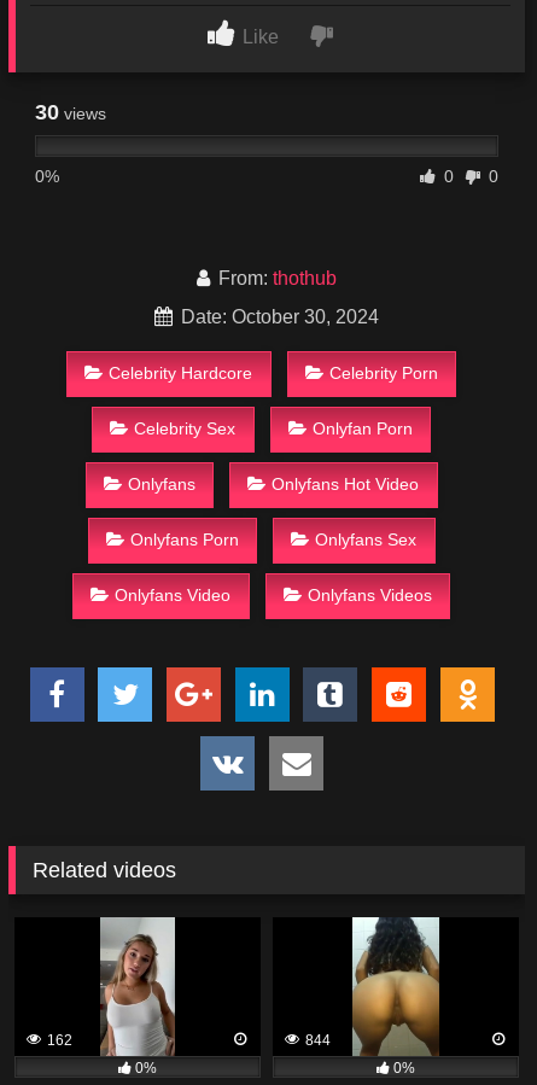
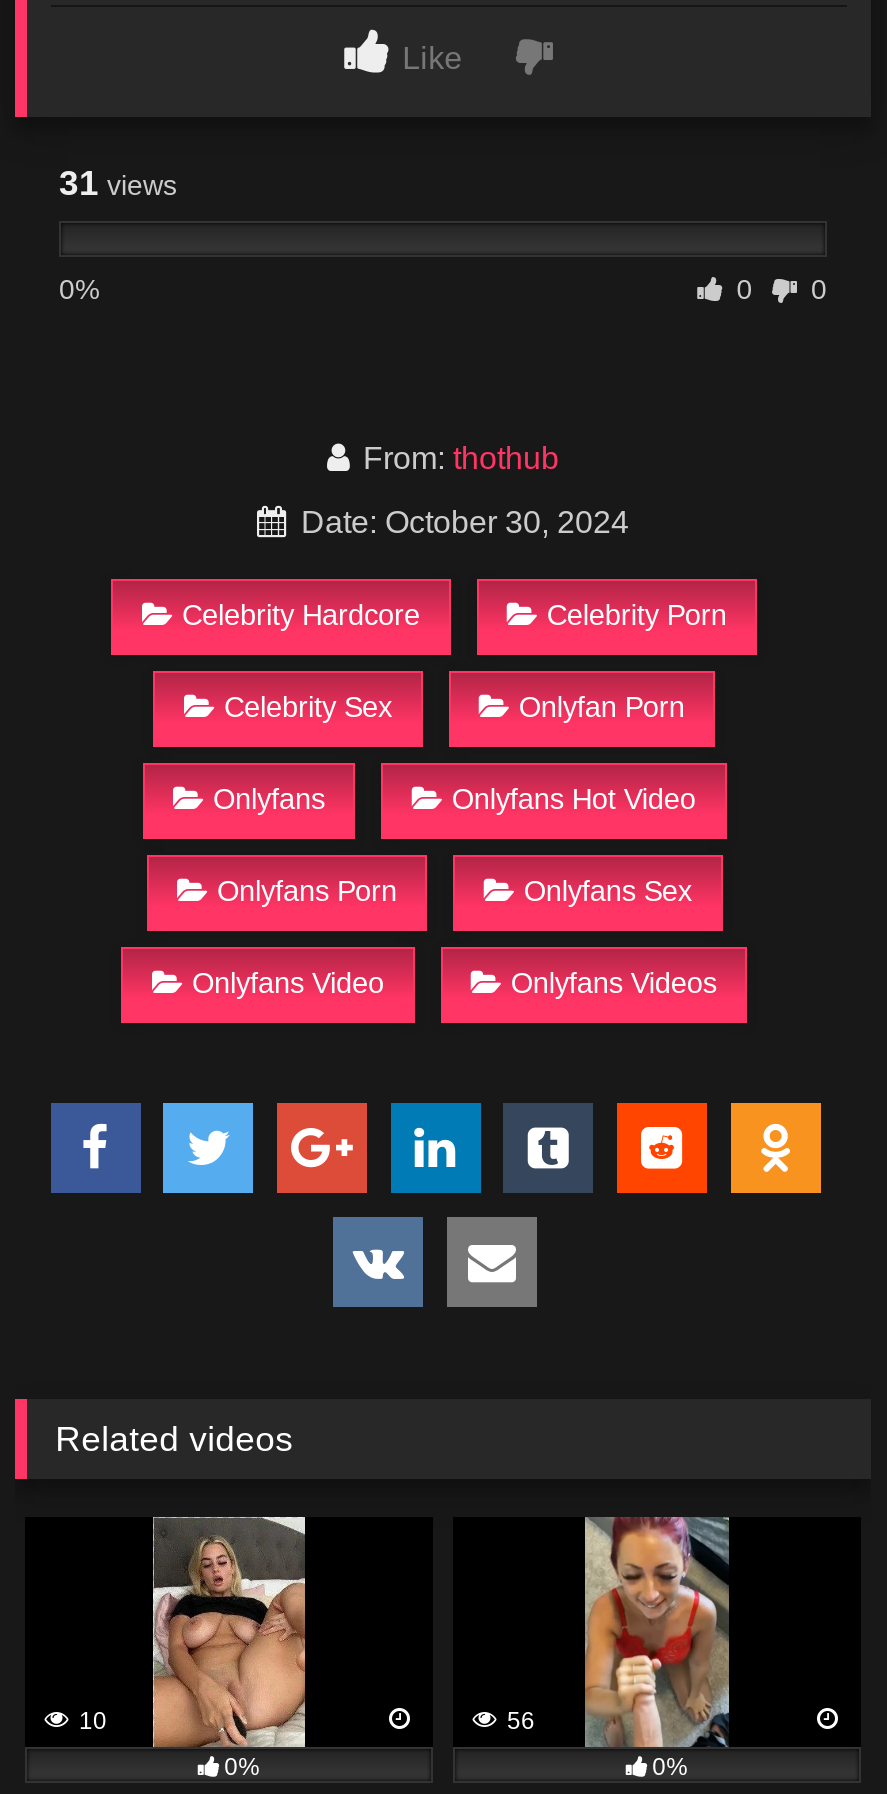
- 30 views
+ 31 views

- [image]
- 162
+ [image]
+ 10

- [image]
- 844
+ [image]
+ 56
